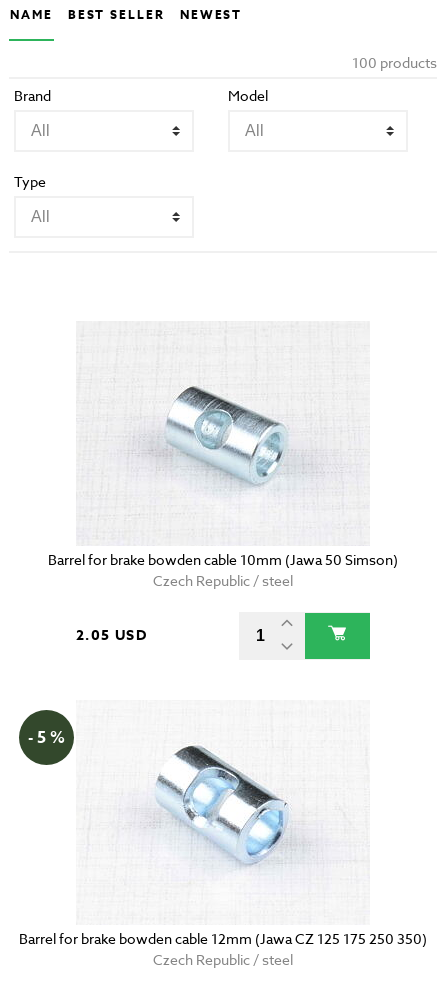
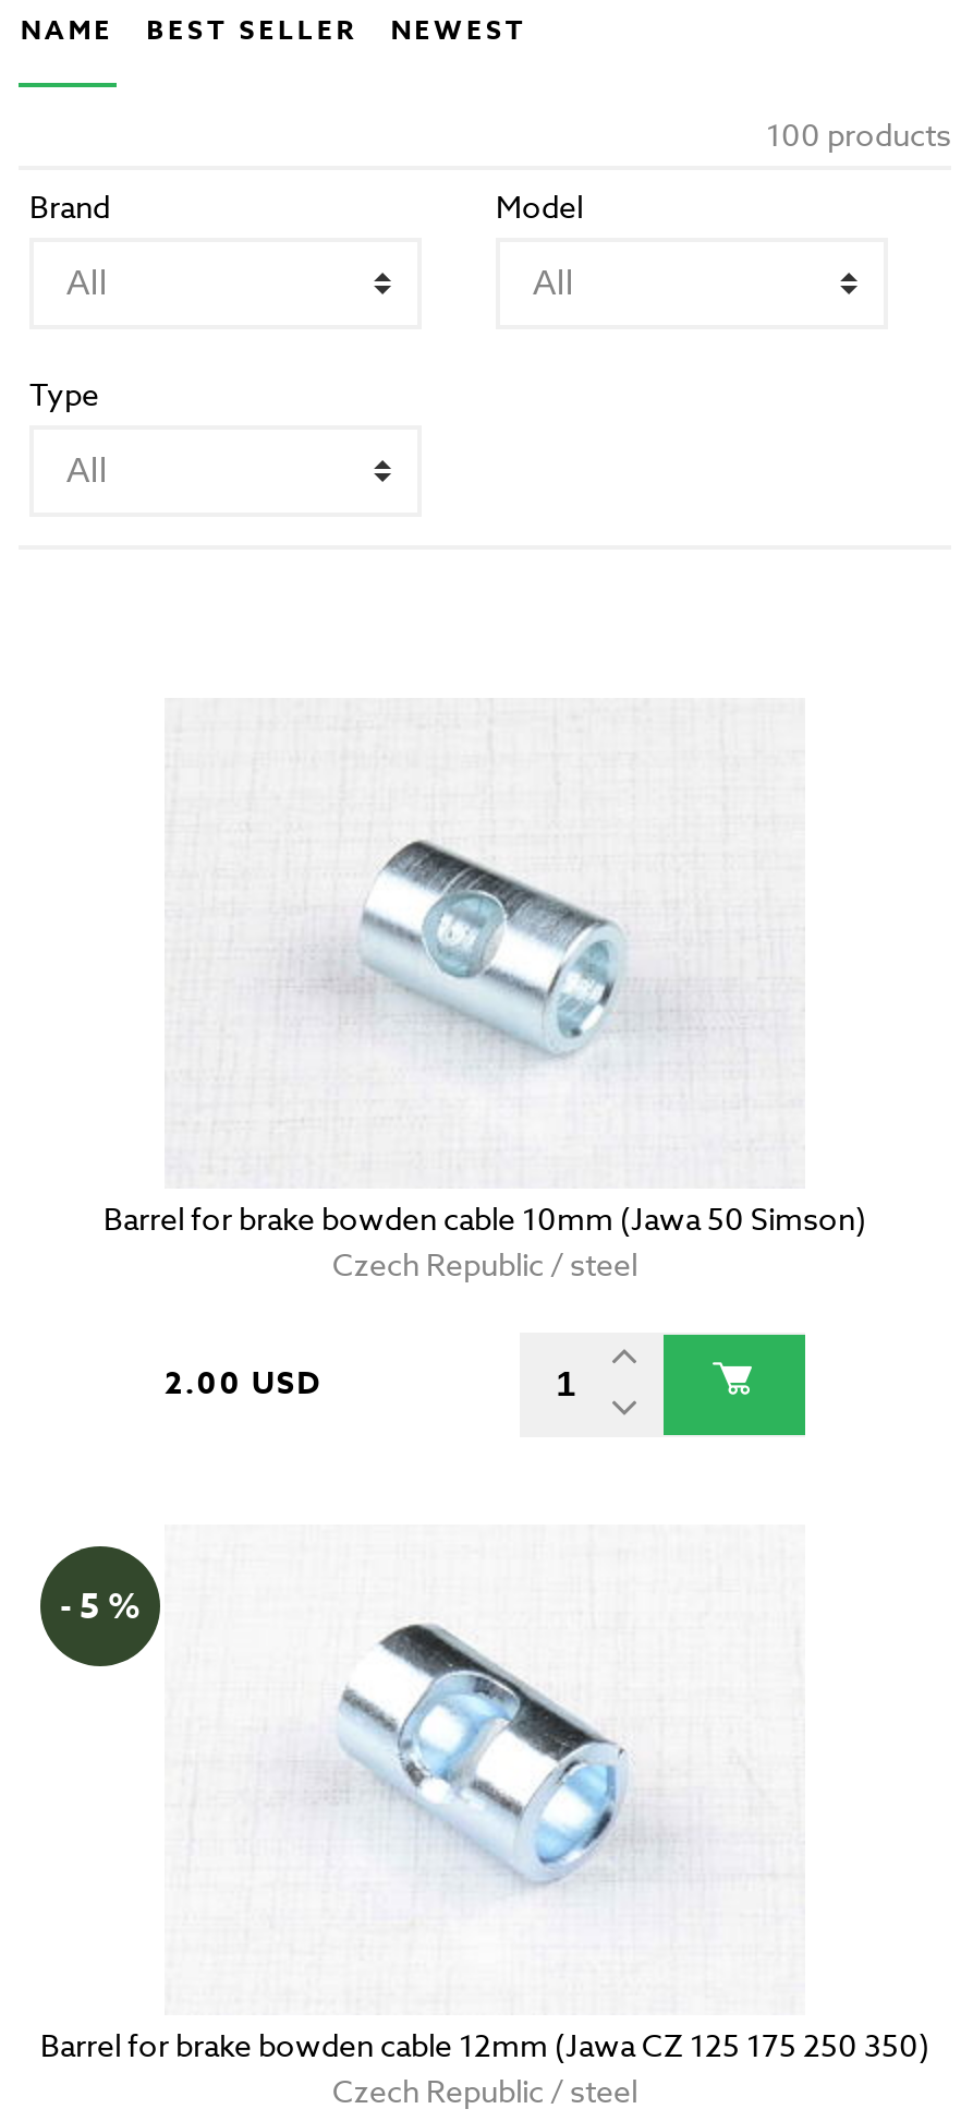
- 2.05 USD
+ 2.00 USD
